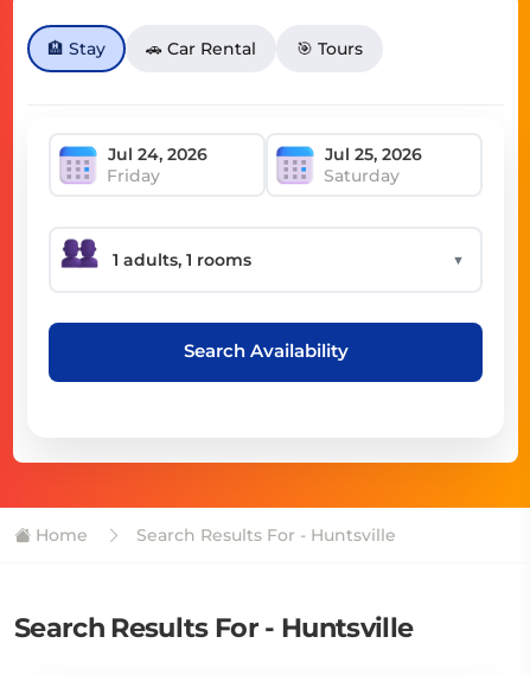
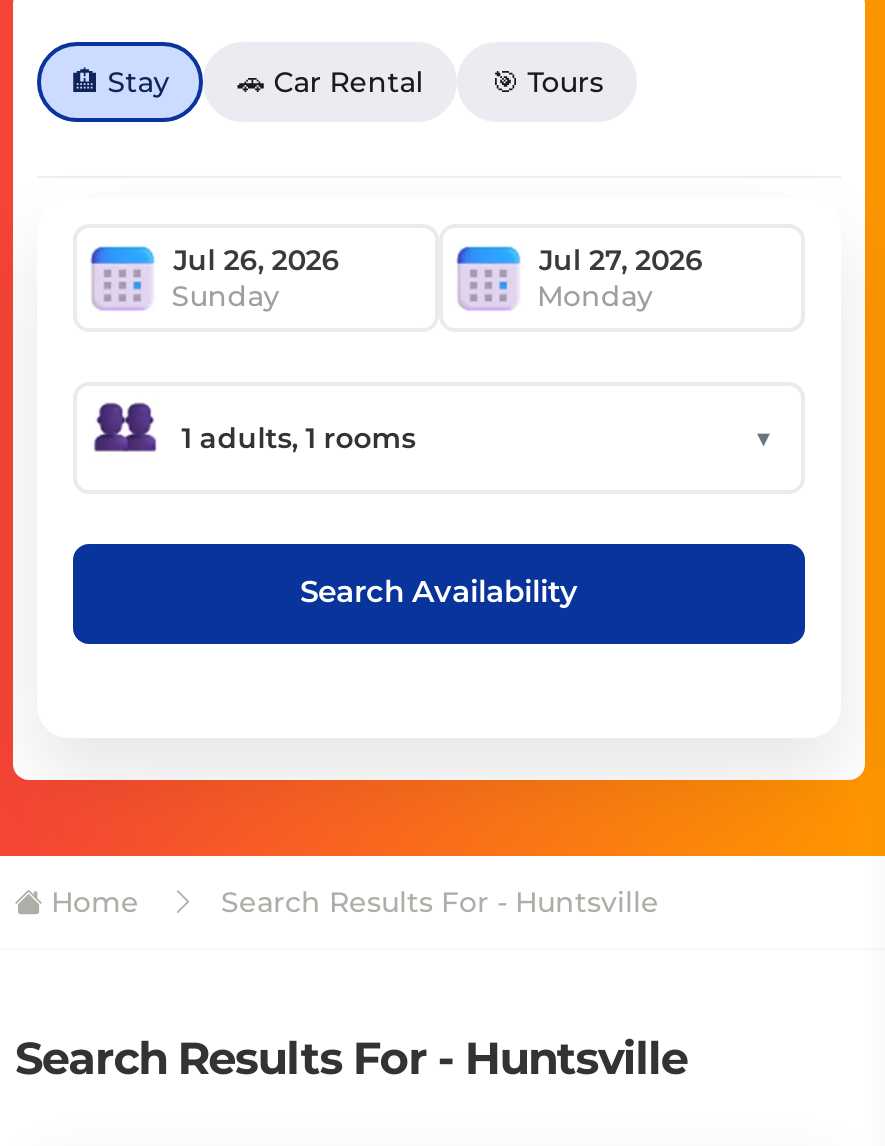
- Friday
- Saturday
+ Sunday
+ Monday
